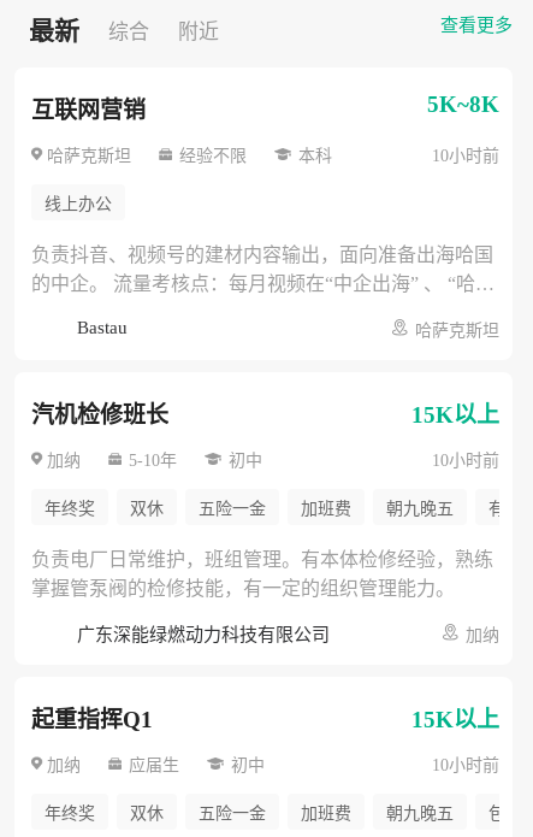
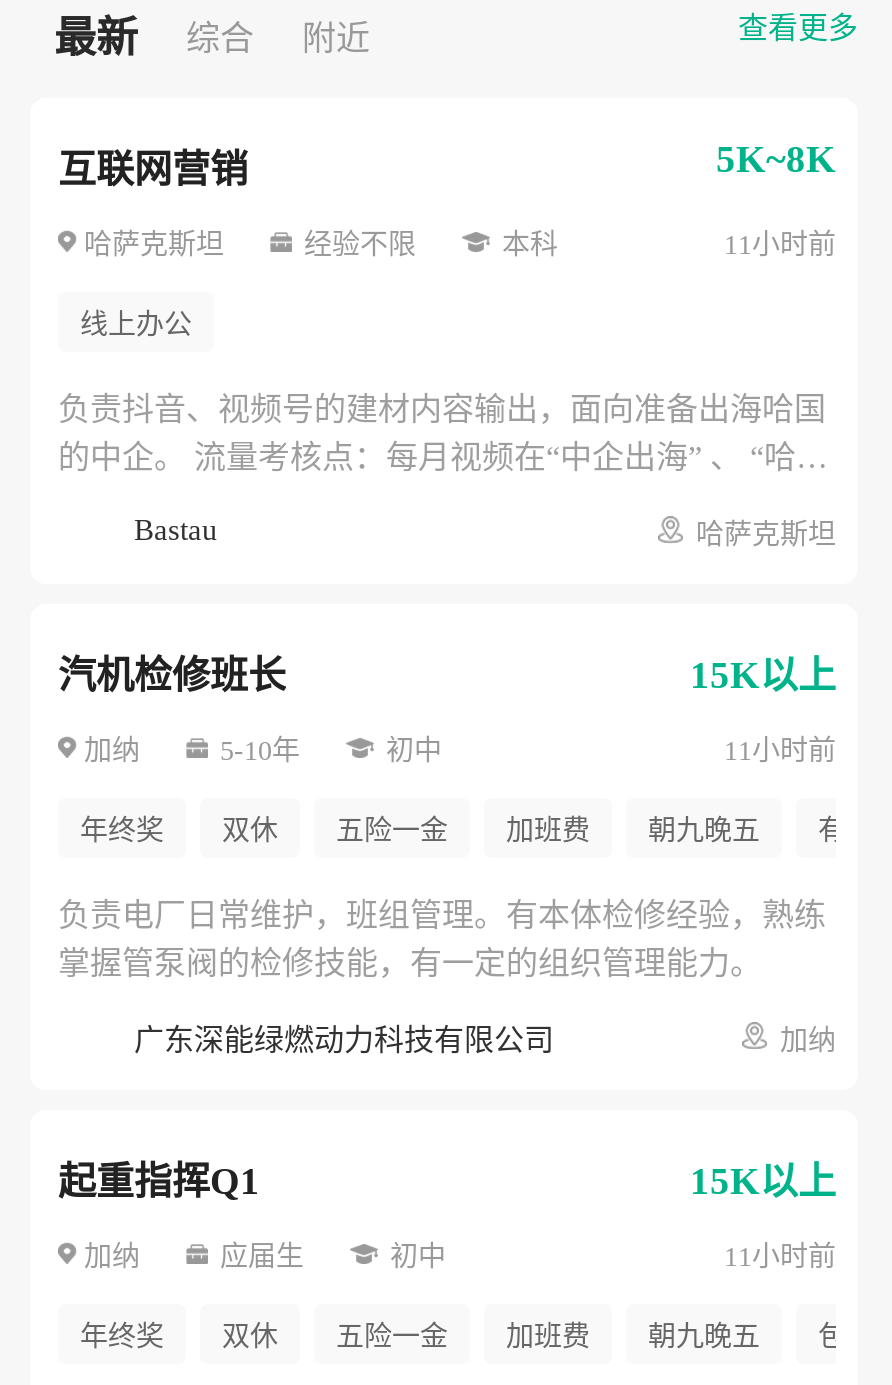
- 10小时前
+ 11小时前

- 10小时前
+ 11小时前

- 10小时前
+ 11小时前
